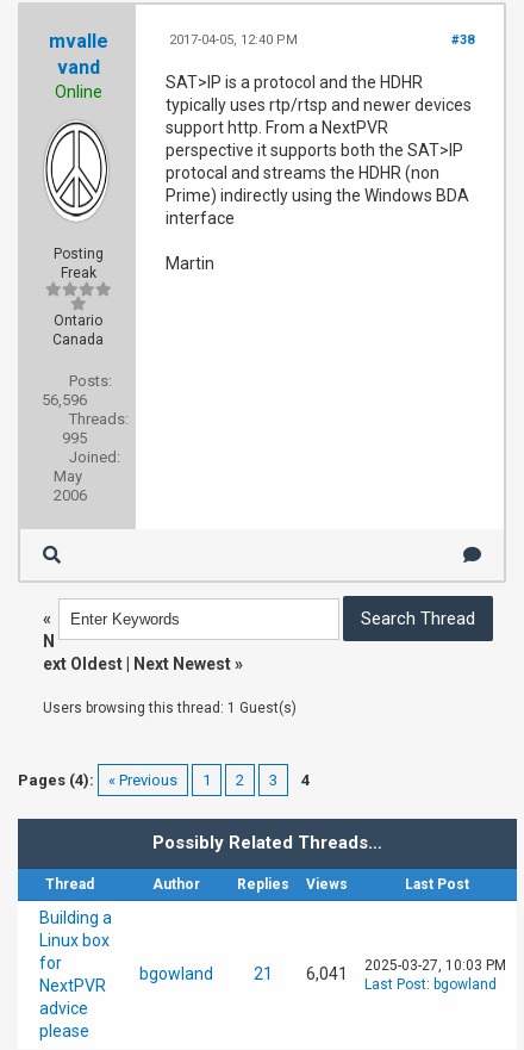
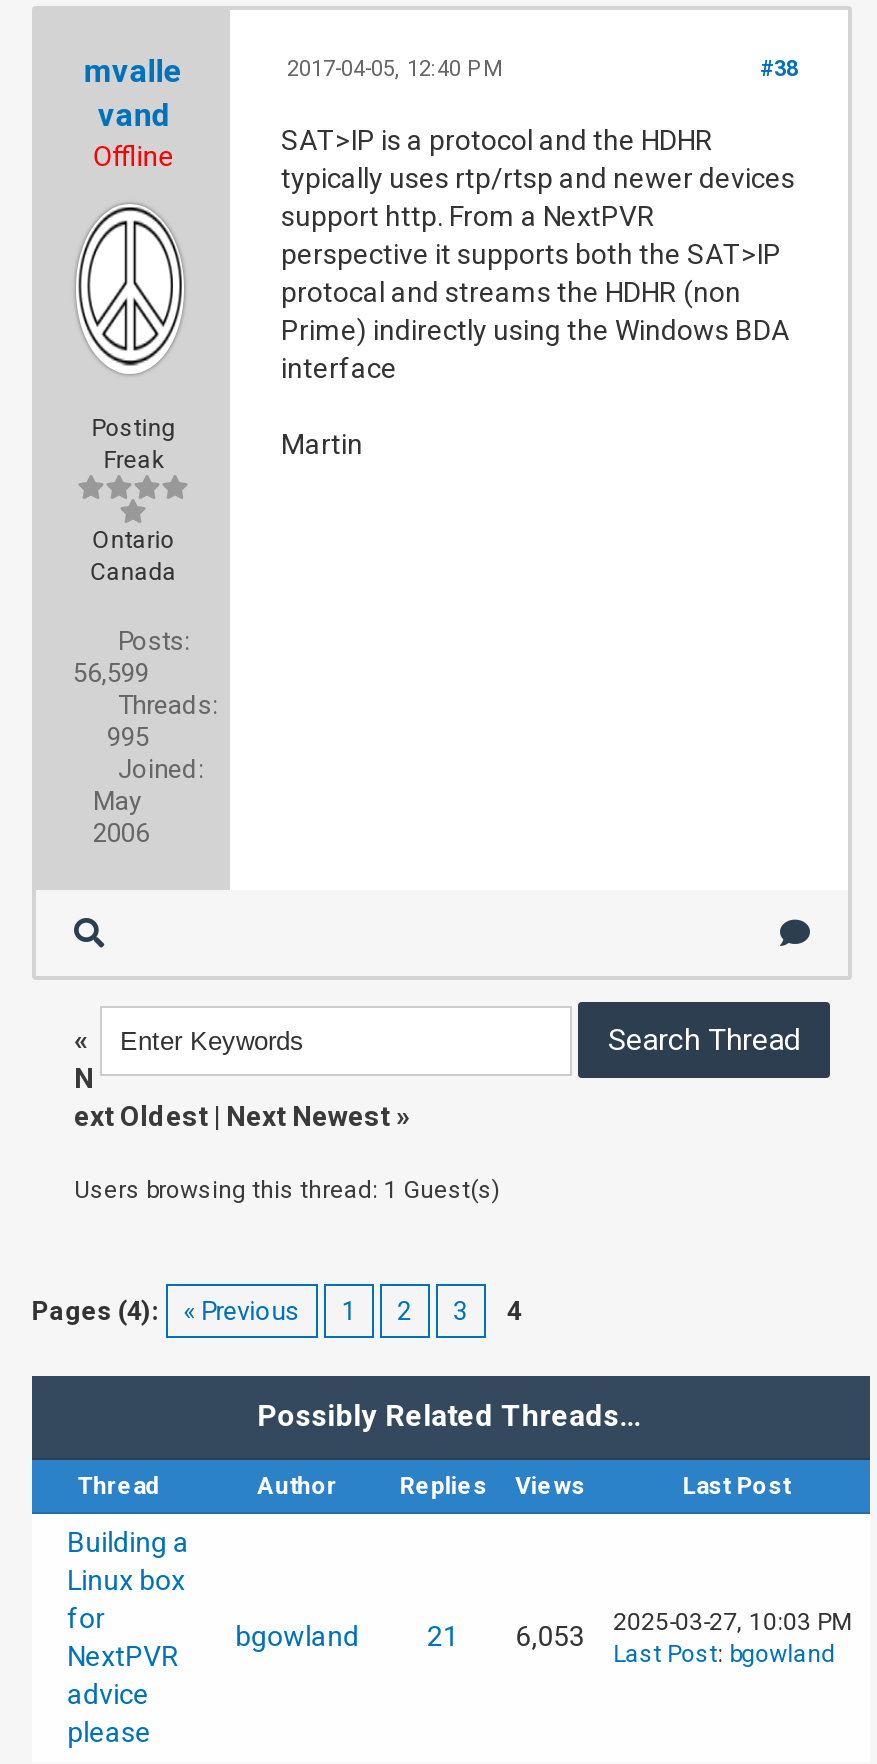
- Online
+ Offline

- 56,596
+ 56,599

- 21 6,041 2025-03-27, 10:03 PM
+ 21 6,053 2025-03-27, 10:03 PM
